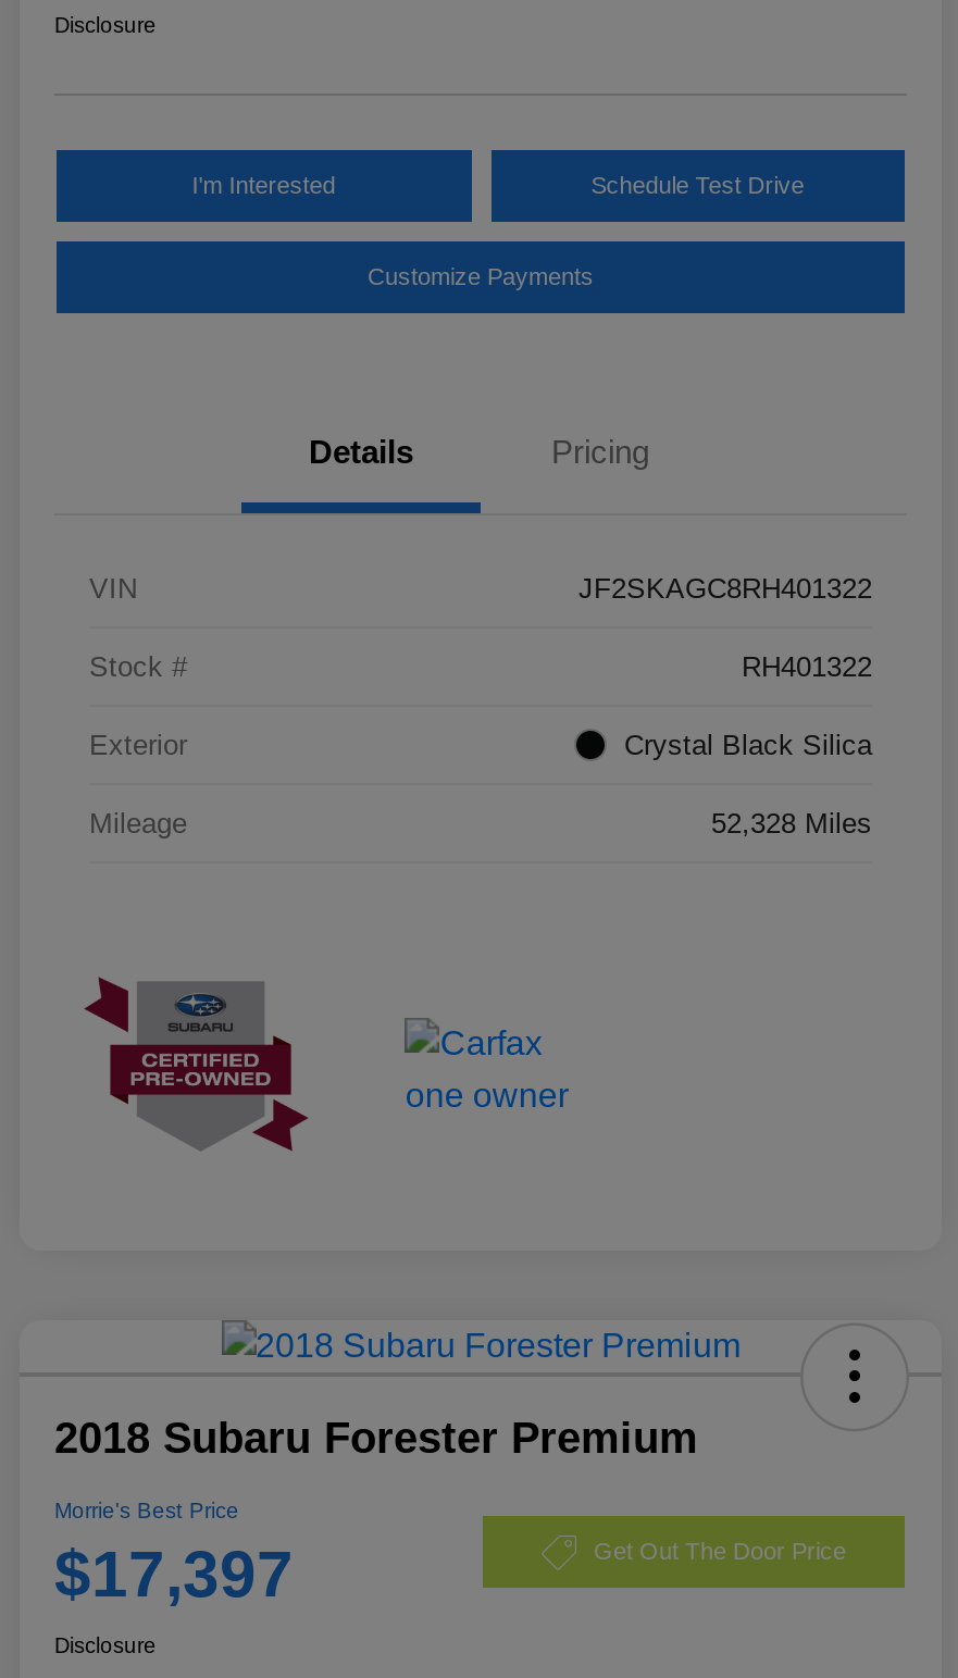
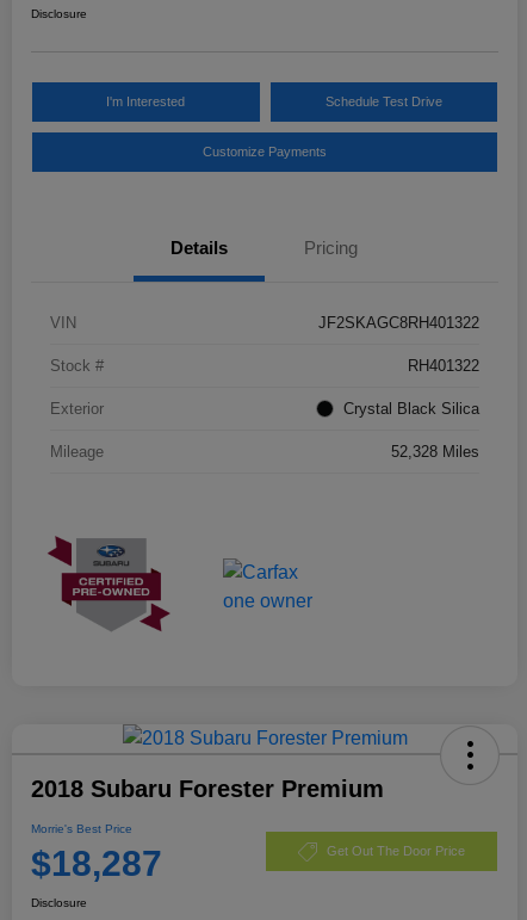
- $17,397
+ $18,287
